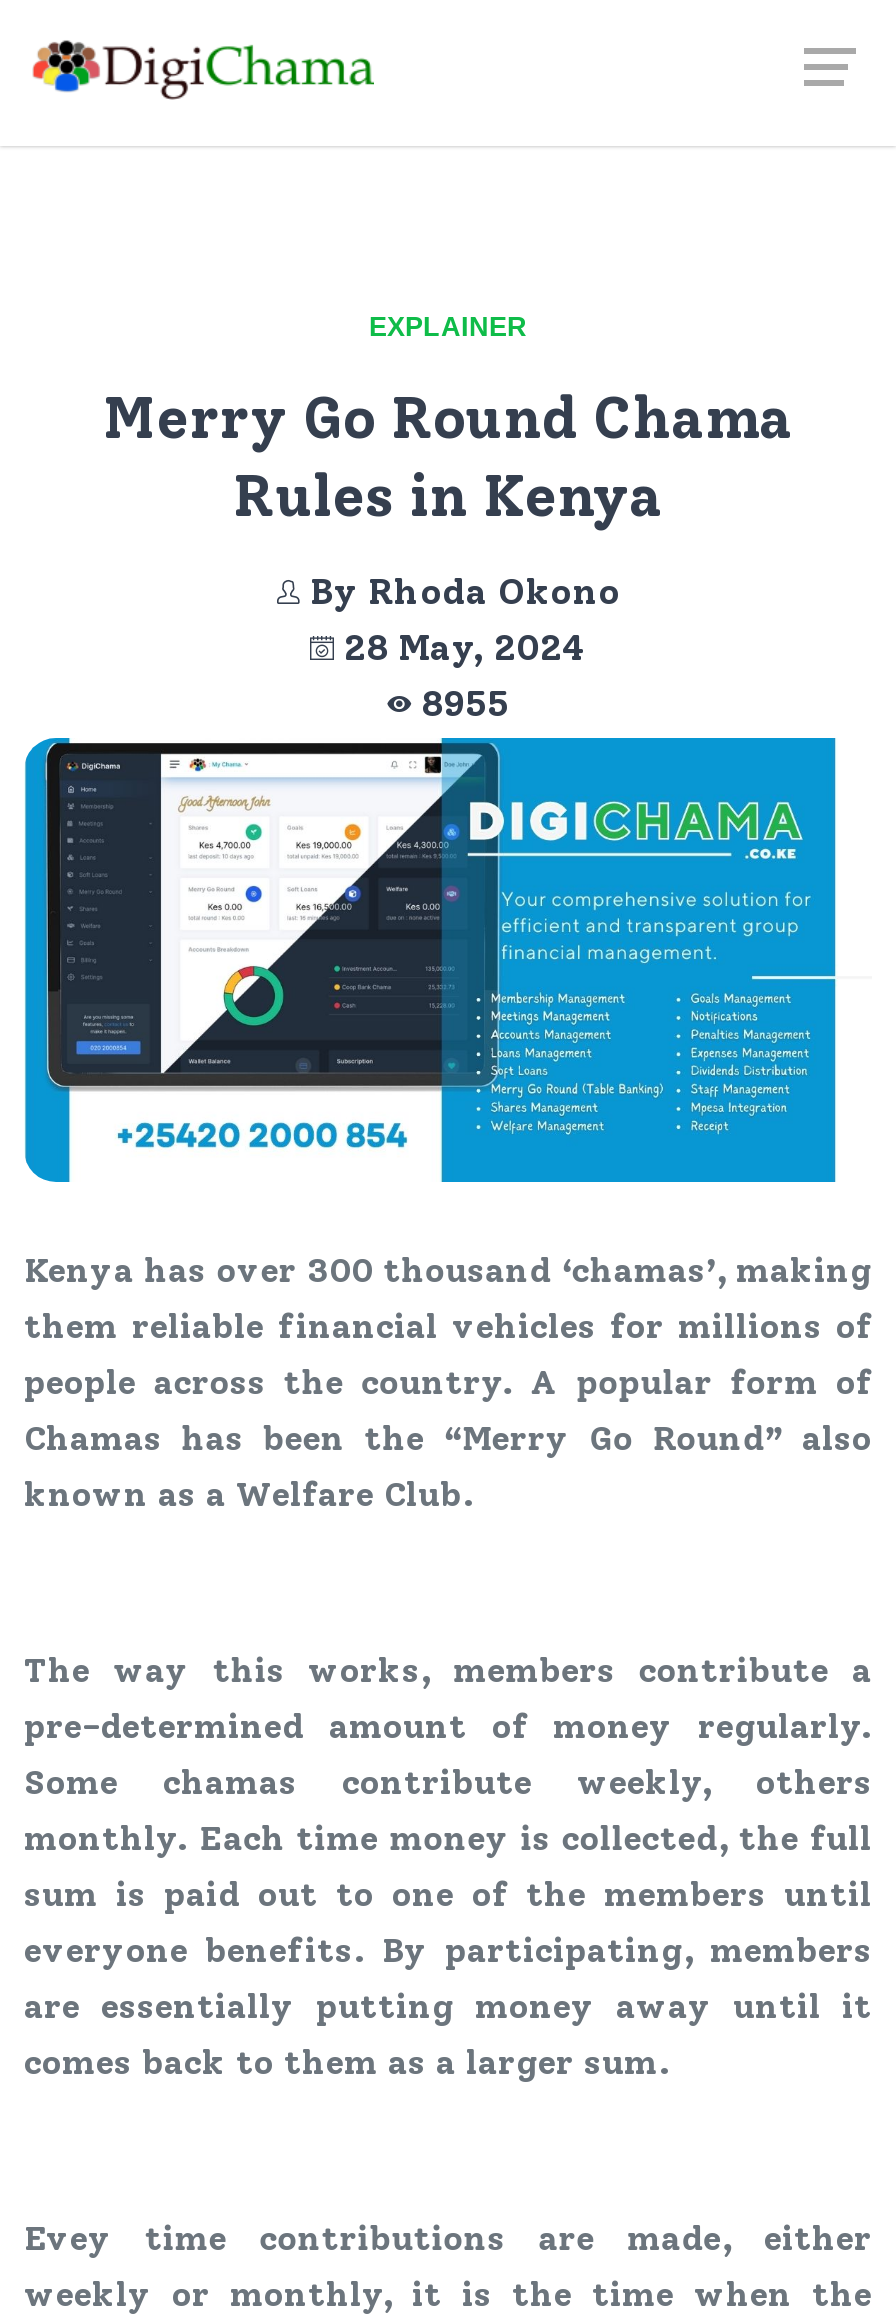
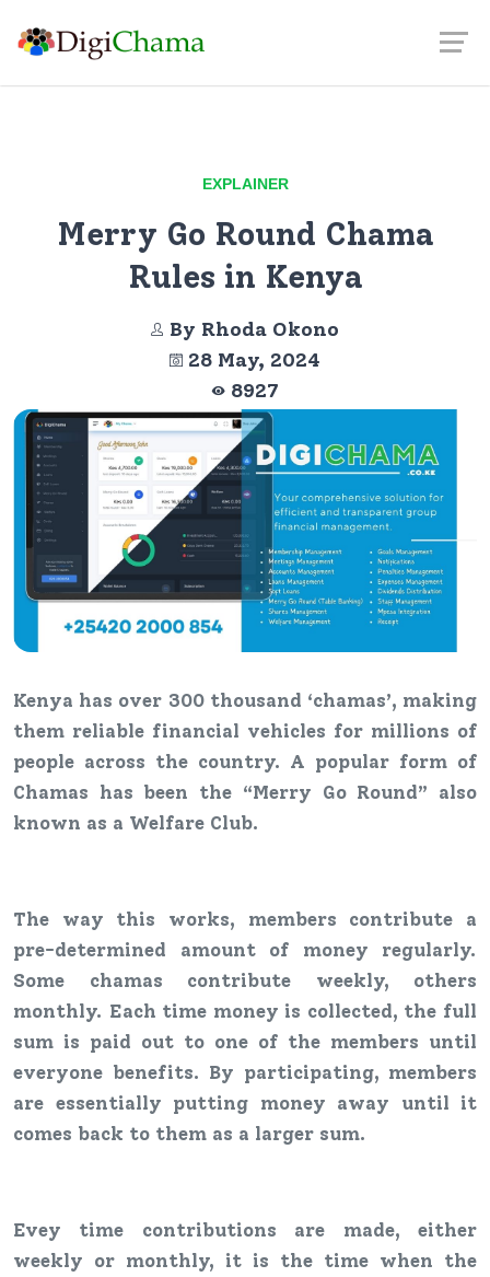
- 8955
+ 8927
